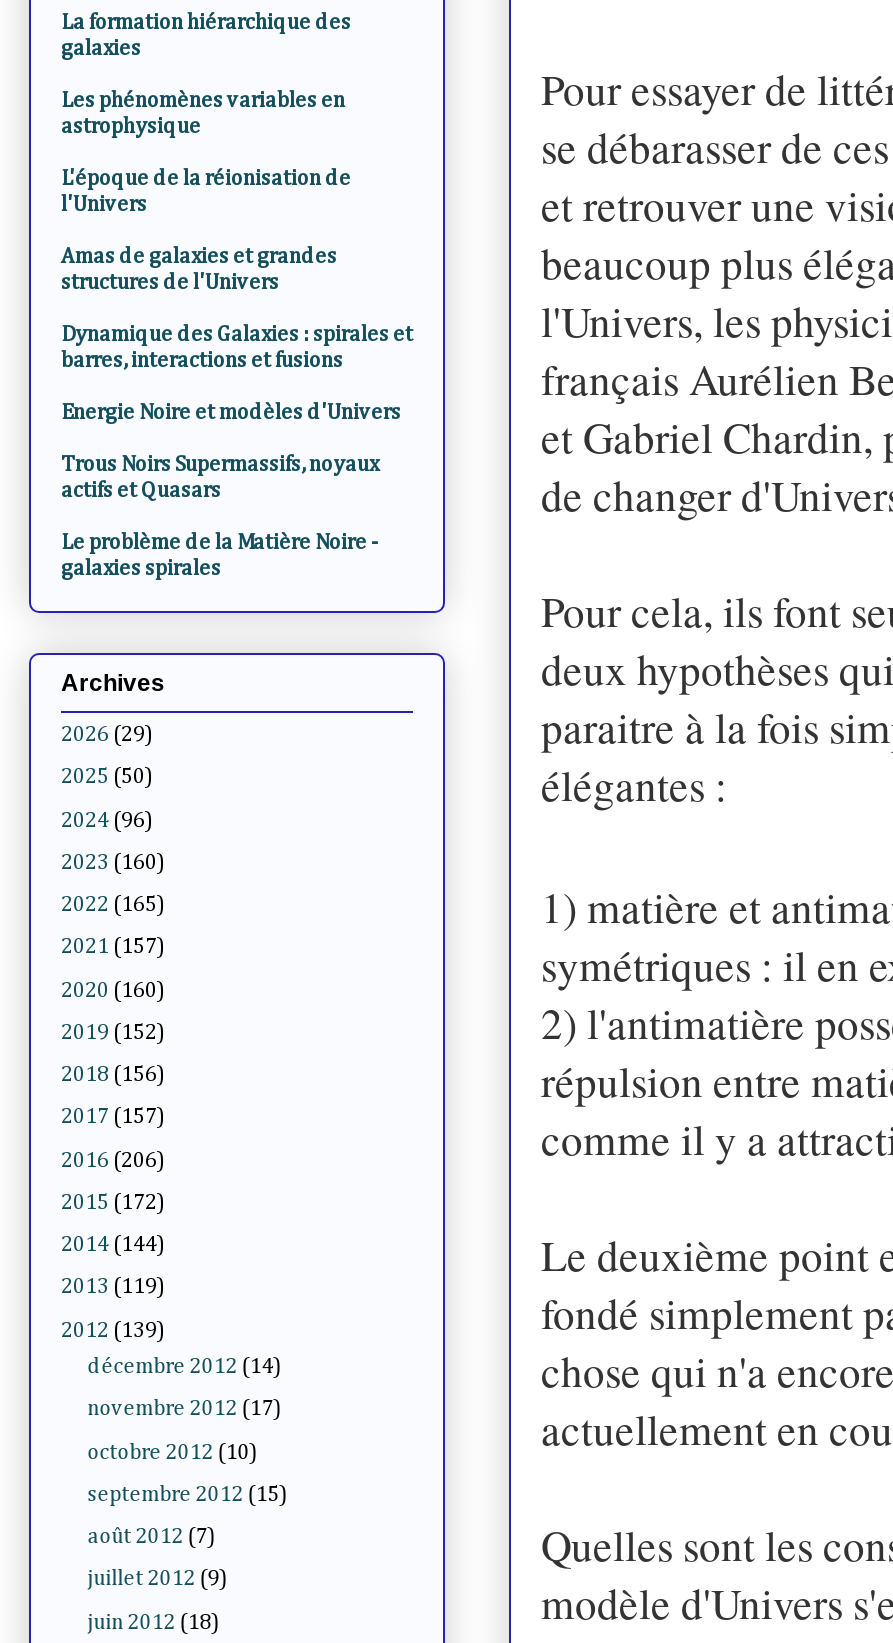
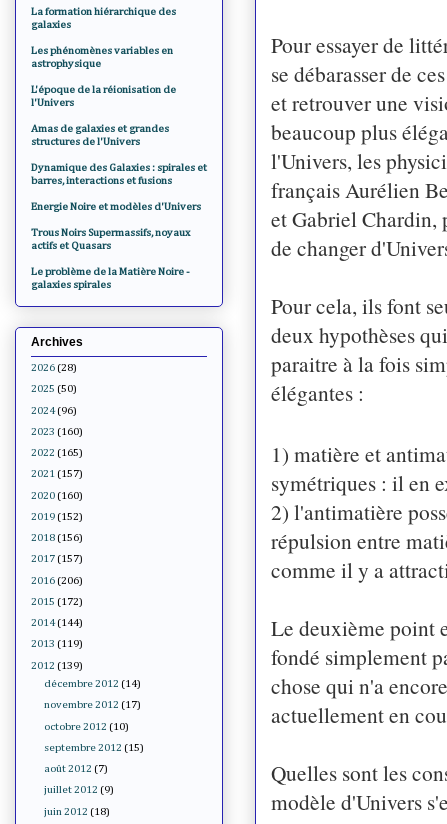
- 2026 (29)
+ 2026 (28)
